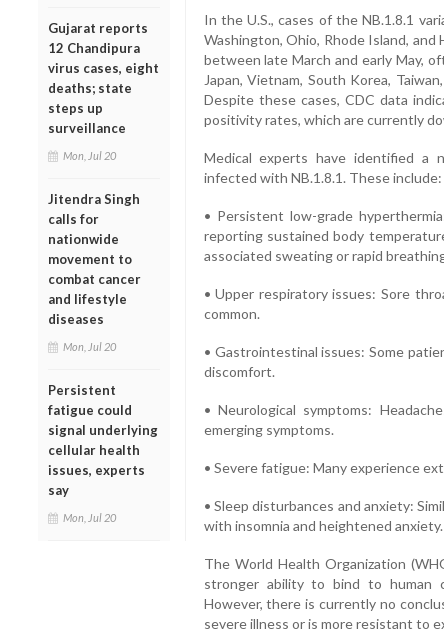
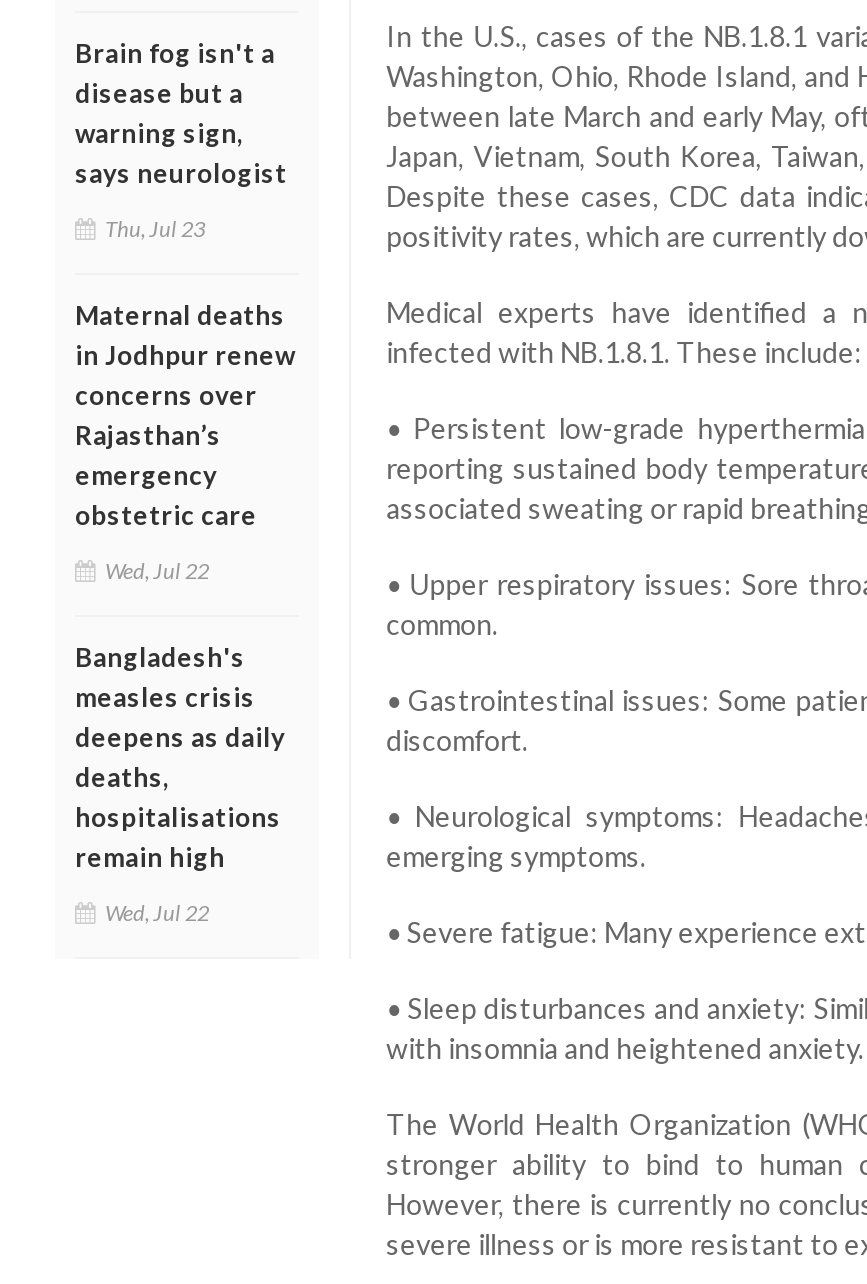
- Gujarat reports
- 12 Chandipura
- virus cases, eight
- deaths; state
- steps up
- surveillance
+ Brain fog isn't a
+ disease but a
+ warning sign,
+ says neurologist

- Mon, Jul 20
+ Thu, Jul 23

- Jitendra Singh
- calls for
- nationwide
- movement to
- combat cancer
- and lifestyle
- diseases
+ Maternal deaths
+ in Jodhpur renew
+ concerns over
+ Rajasthan’s
+ emergency
+ obstetric care

- Mon, Jul 20
+ Wed, Jul 22

- Persistent
- fatigue could
- signal underlying
- cellular health
- issues, experts
- say
+ Bangladesh's
+ measles crisis
+ deepens as daily
+ deaths,
+ hospitalisations
+ remain high

- Mon, Jul 20
+ Wed, Jul 22
